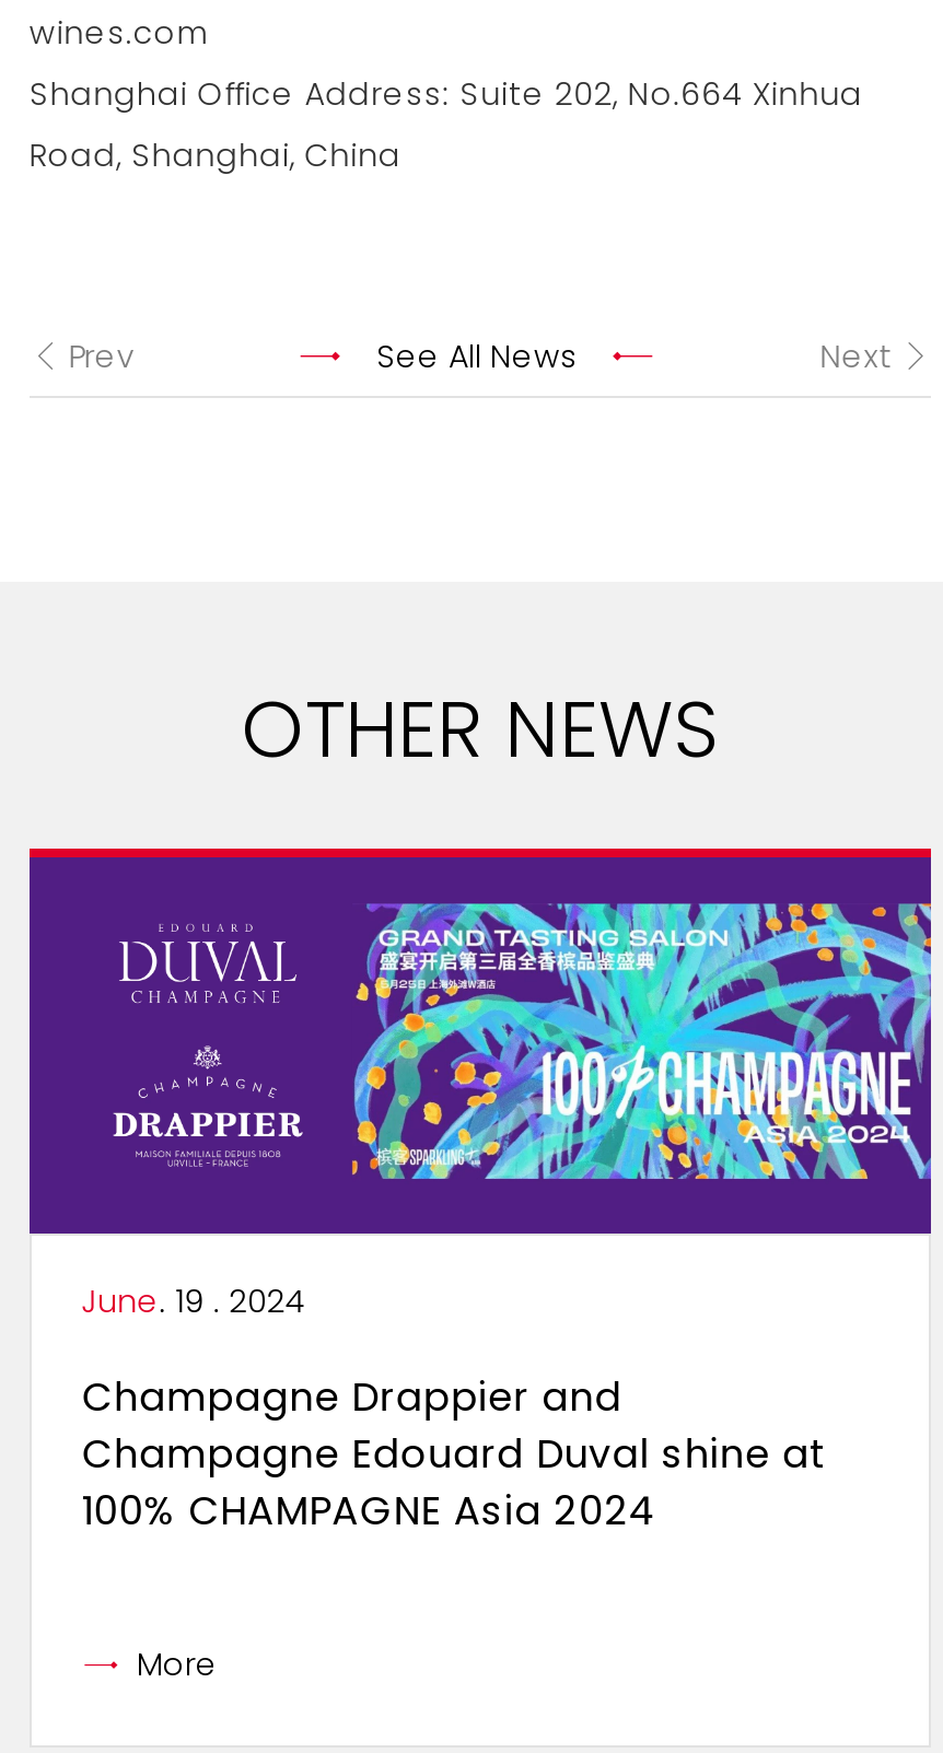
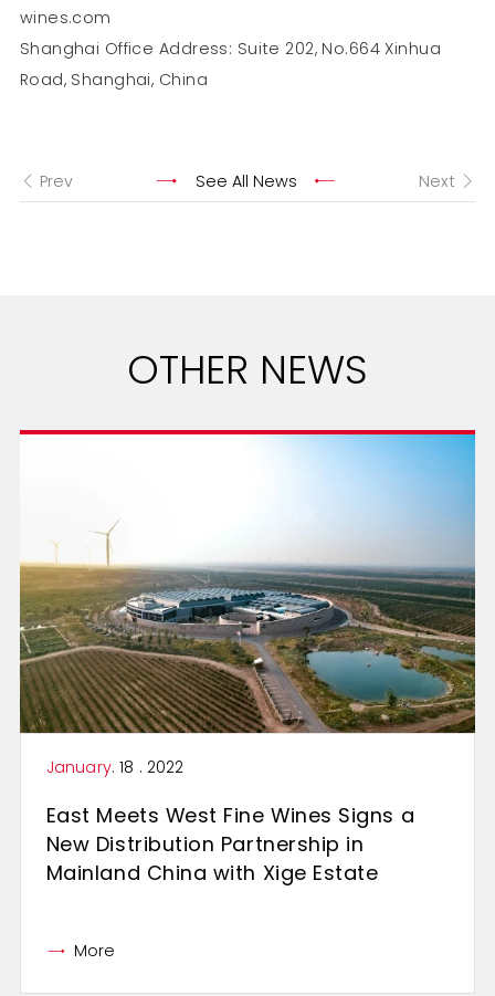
- [image]
- June. 19 . 2024
+ [image]
+ January. 18 . 2022

- Champagne Drappier and
- Champagne Edouard Duval shine at
- 100% CHAMPAGNE Asia 2024
+ East Meets West Fine Wines Signs a
+ New Distribution Partnership in
+ Mainland China with Xige Estate
